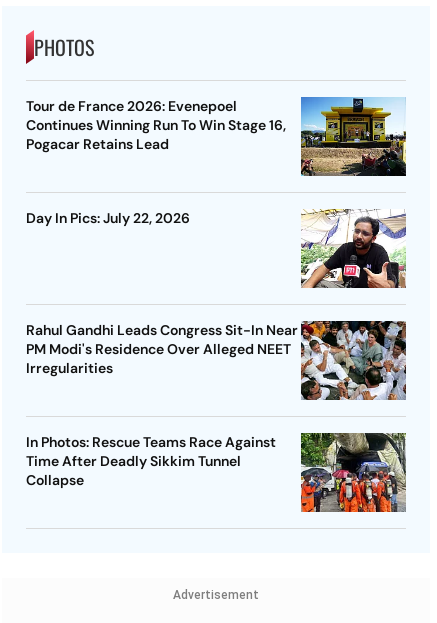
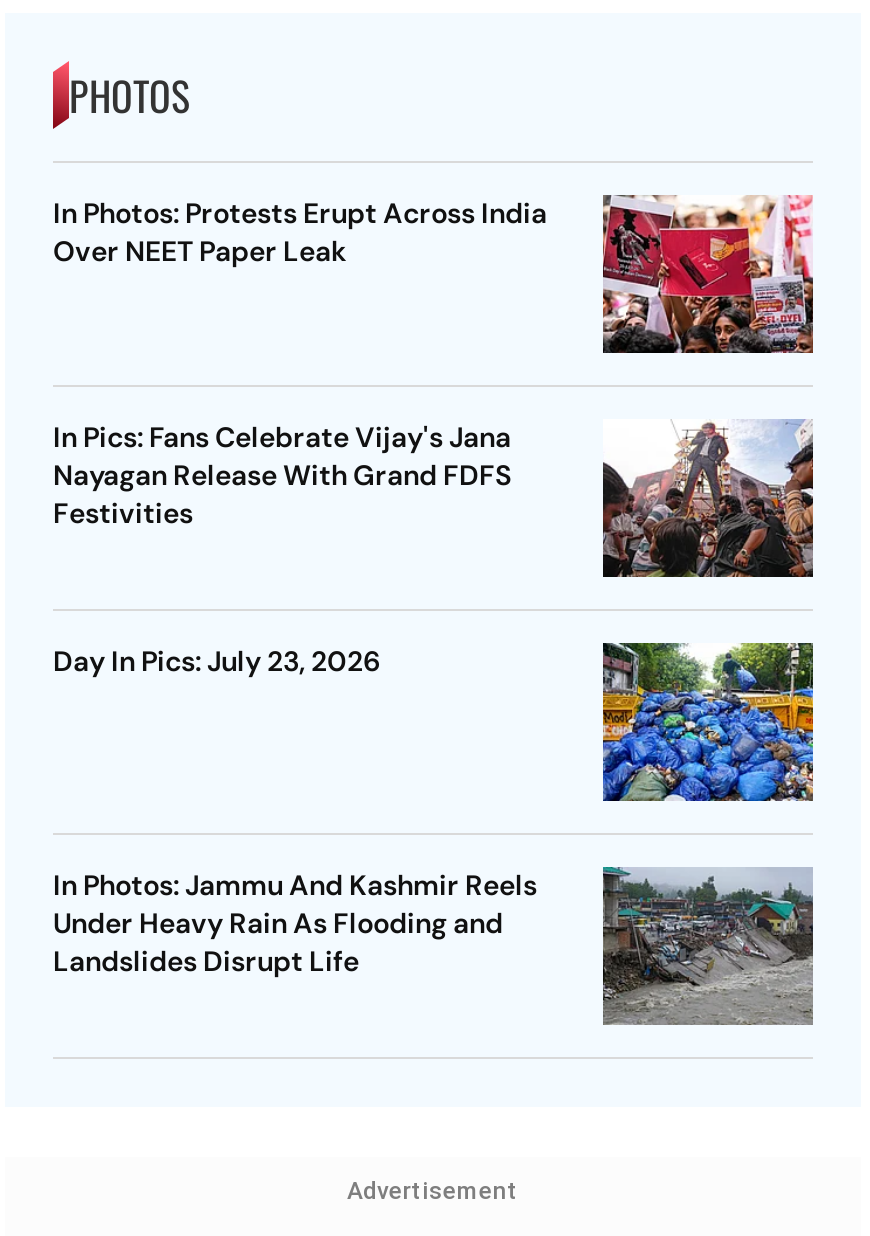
- [image]
- Tour de France 2026: Evenepoel
- Continues Winning Run To Win Stage 16,
- Pogacar Retains Lead
+ [image]
+ In Photos: Protests Erupt Across India
+ Over NEET Paper Leak

- Day In Pics: July 22, 2026
+ In Pics: Fans Celebrate Vijay's Jana
+ Nayagan Release With Grand FDFS
+ Festivities

- [image]
+ [image]

- Rahul Gandhi Leads Congress Sit-In Near
- PM Modi's Residence Over Alleged NEET
- Irregularities
+ Day In Pics: July 23, 2026

- [image]
+ [image]

- [image]
- In Photos: Rescue Teams Race Against
- Time After Deadly Sikkim Tunnel
- Collapse
+ [image]
+ In Photos: Jammu And Kashmir Reels
+ Under Heavy Rain As Flooding and
+ Landslides Disrupt Life
